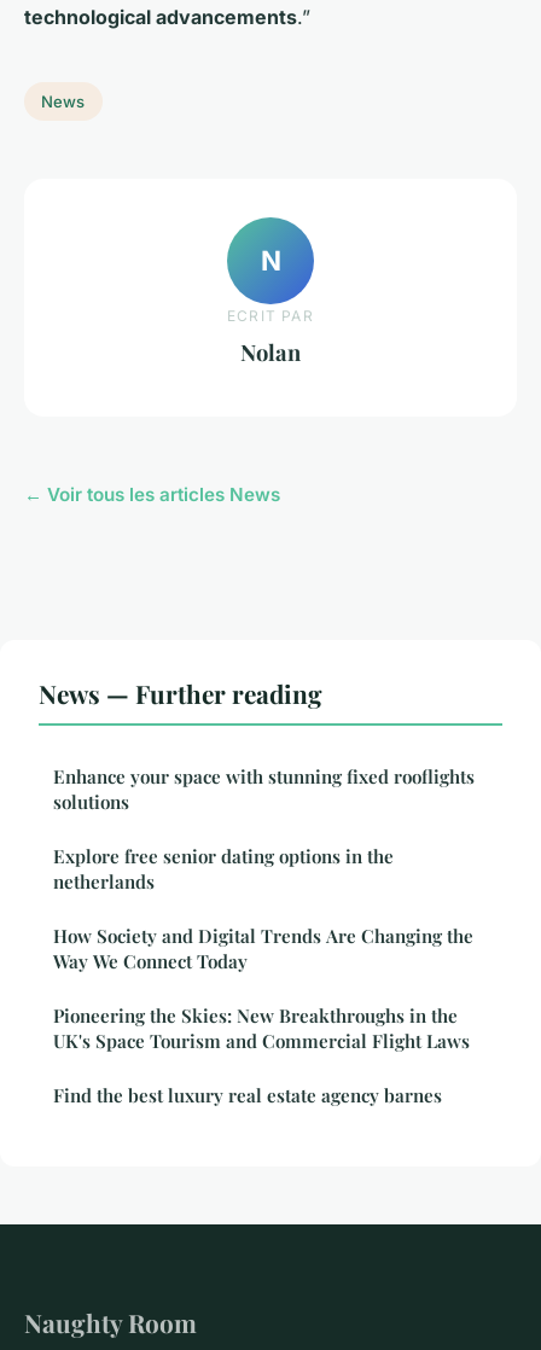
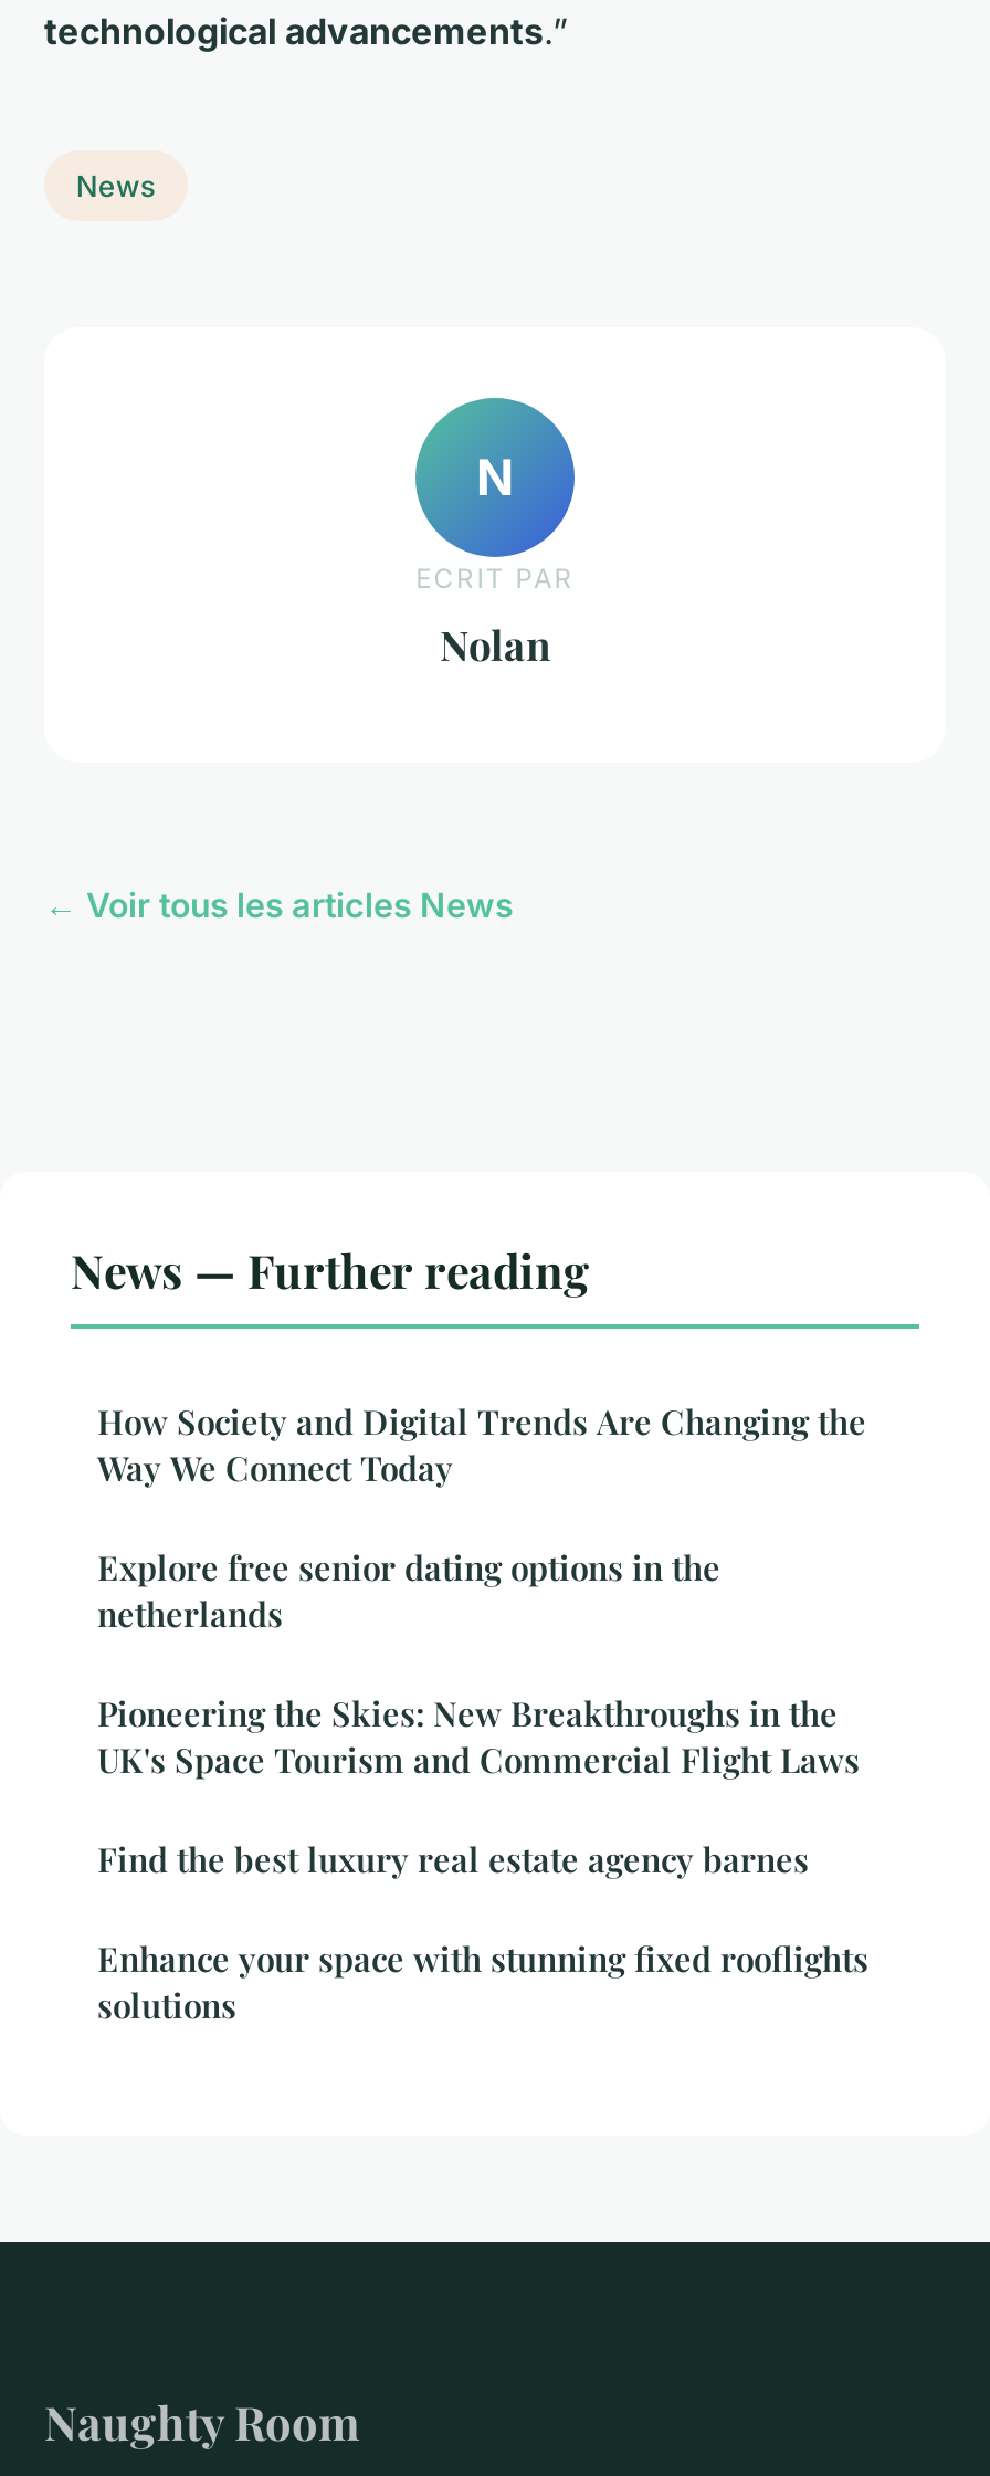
moved down: Enhance your space with stunning fixed rooflights | solutions

moved up: How Society and Digital Trends Are Changing the | Way We Connect Today

moved up: Pioneering the Skies: New Breakthroughs in the | UK's Space Tourism and Commercial Flight Laws | Find the best luxury real estate agency barnes
